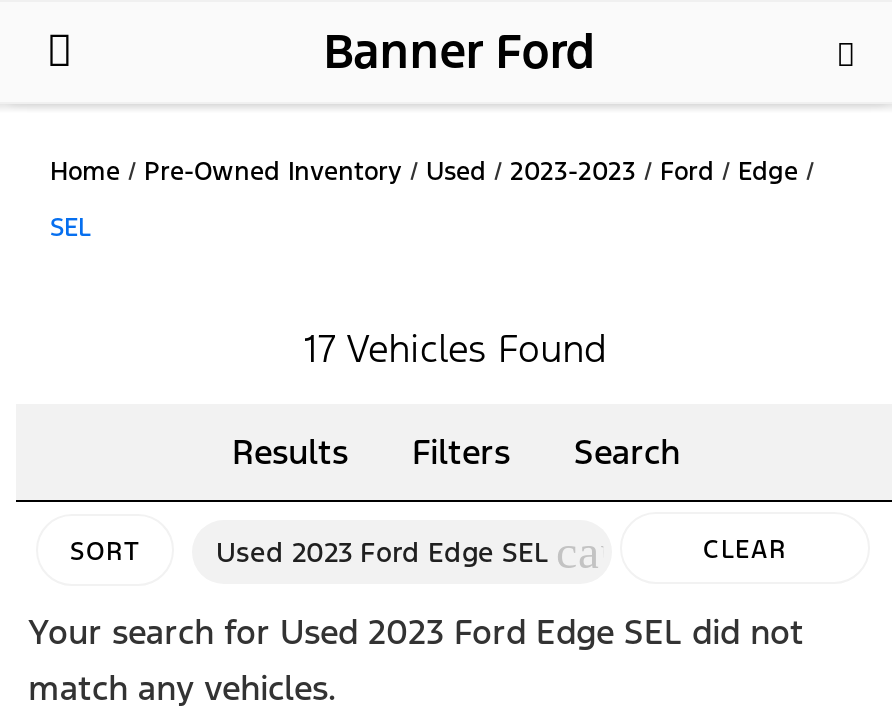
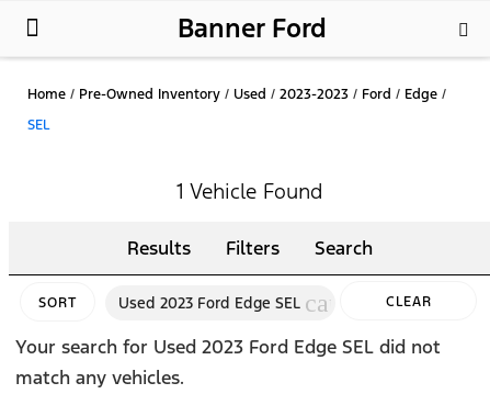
- 17 Vehicles Found
+ 1 Vehicle Found
